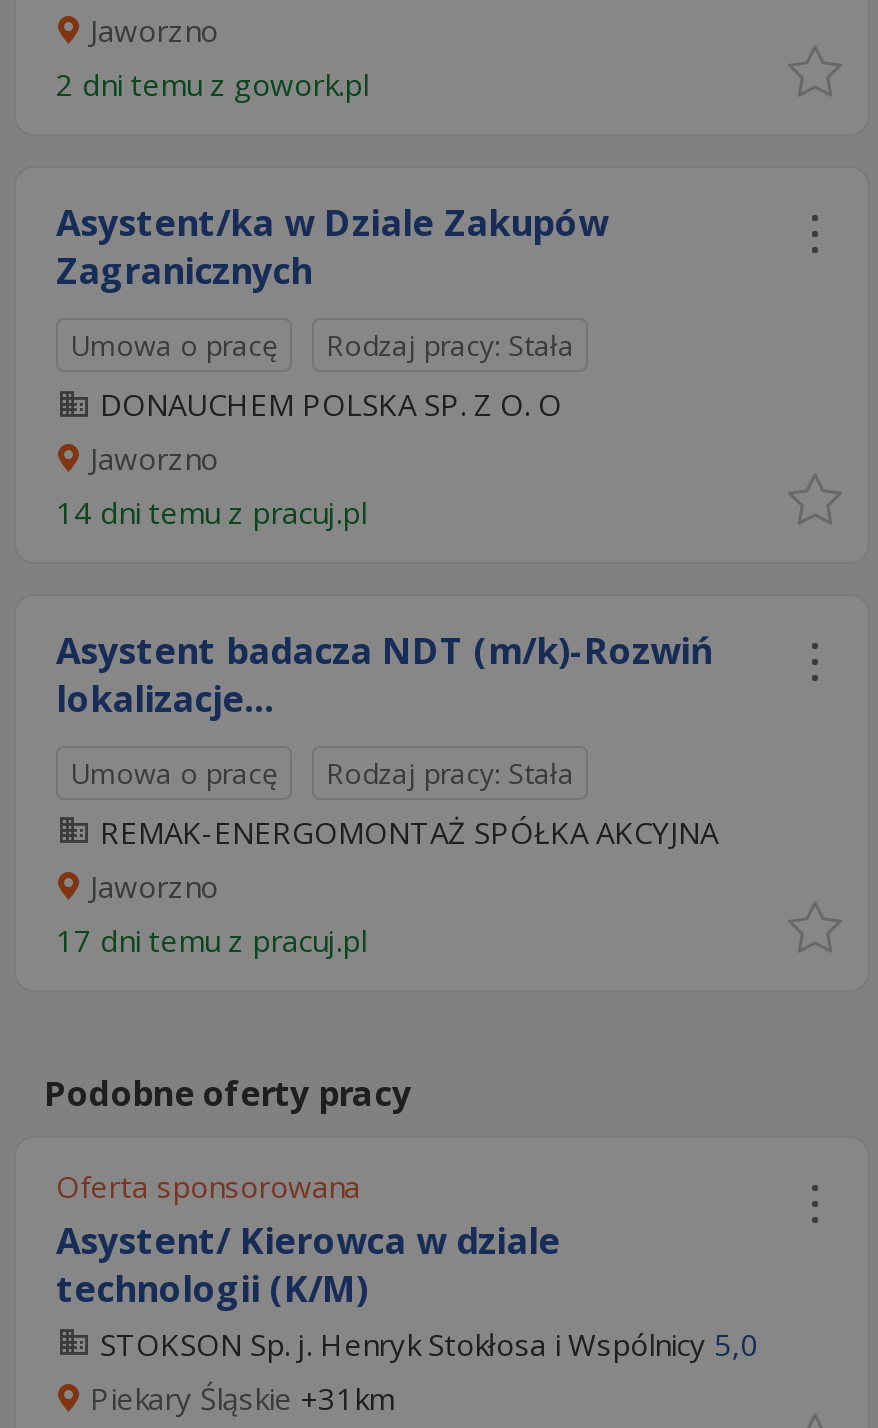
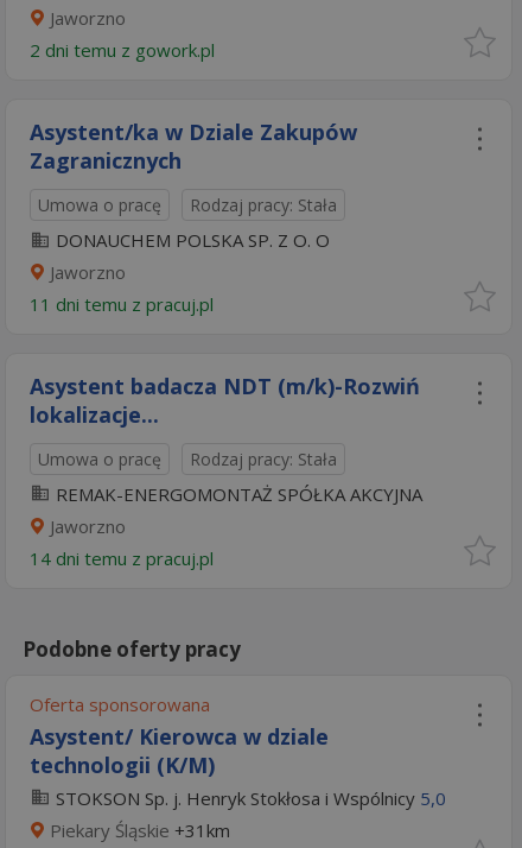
+ 11 dni temu z pracuj.pl

moved down: 14 dni temu z pracuj.pl

- 17 dni temu z pracuj.pl
